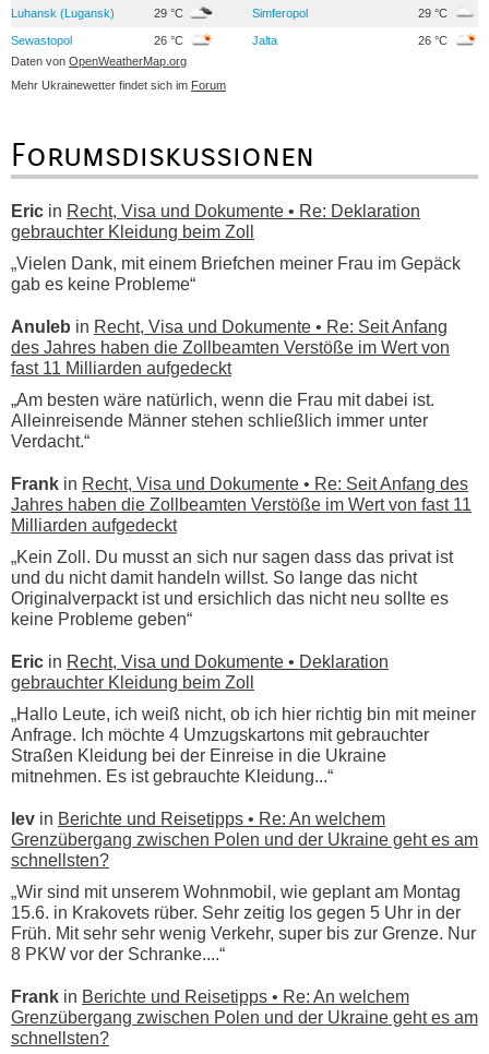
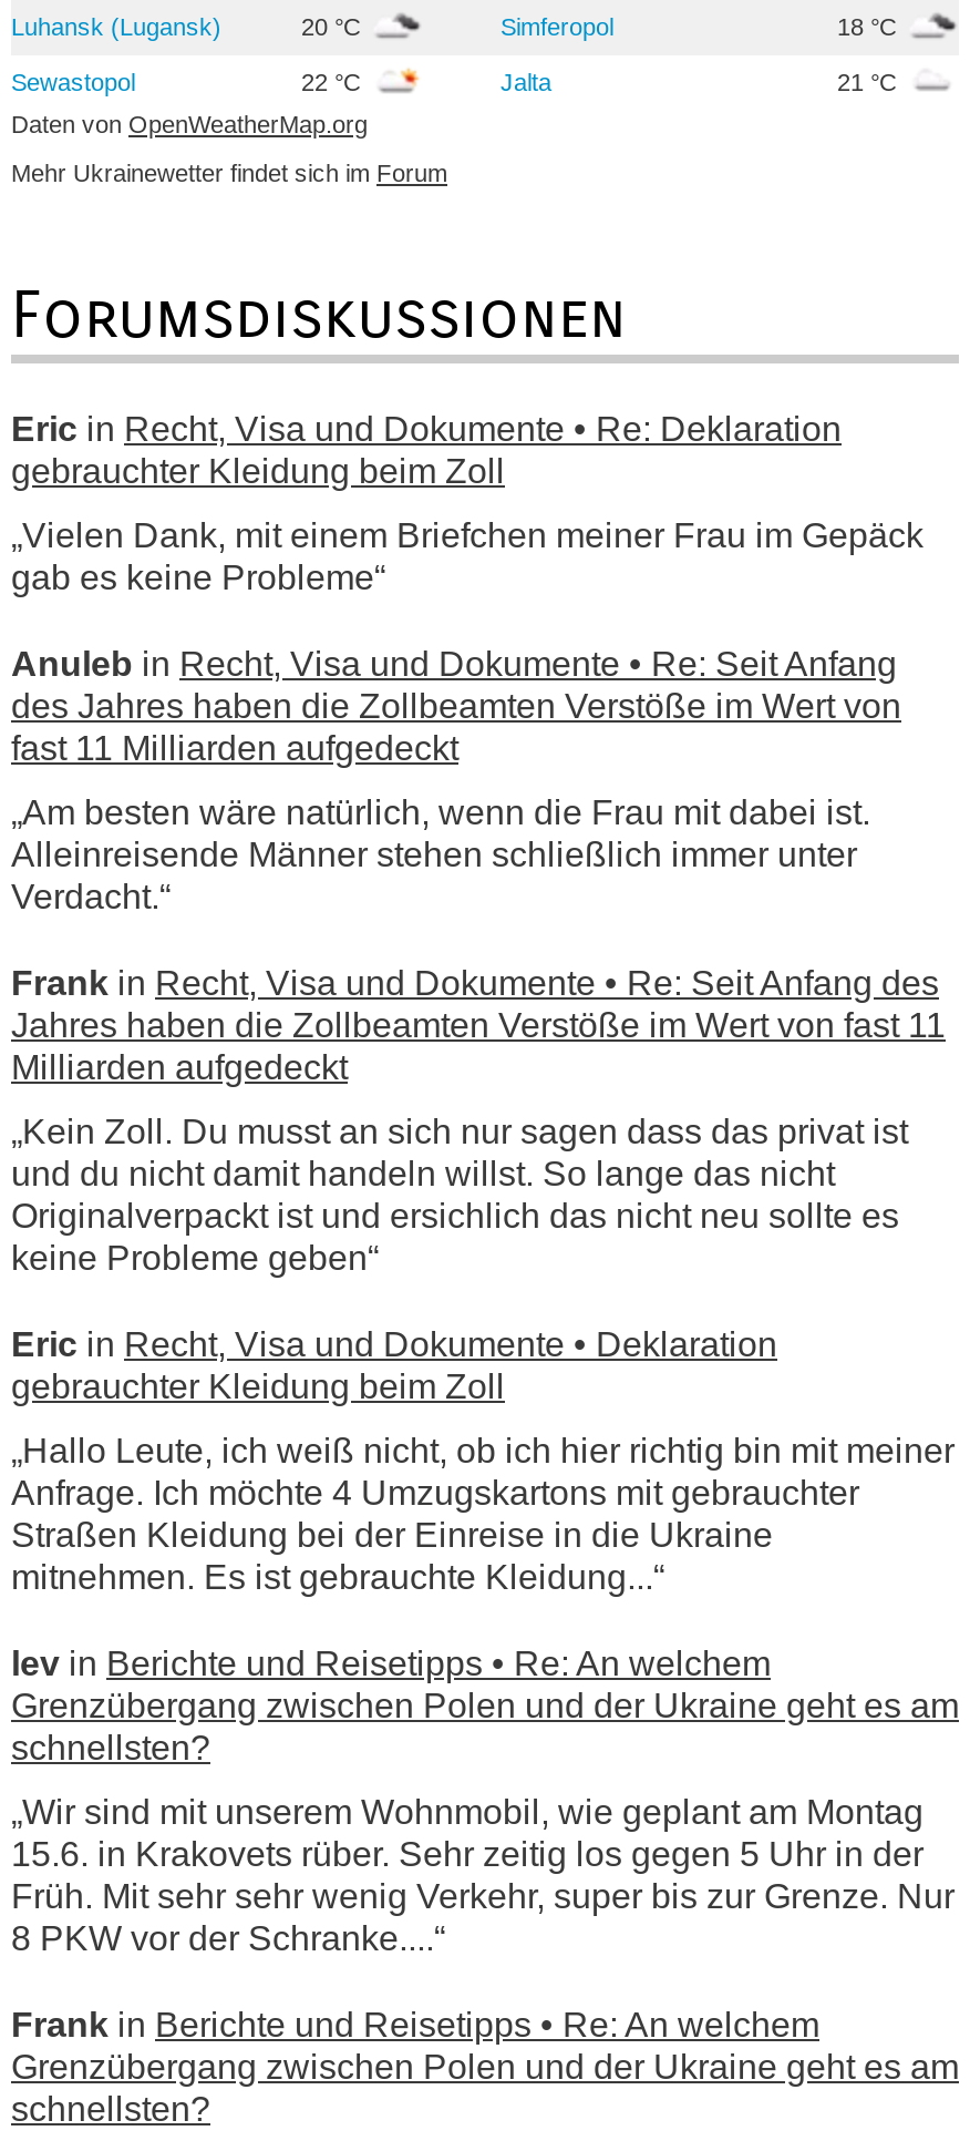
- 29 °C
+ 20 °C

- 29 °C
+ 18 °C

- 26 °C
+ 22 °C

- 26 °C
+ 21 °C
